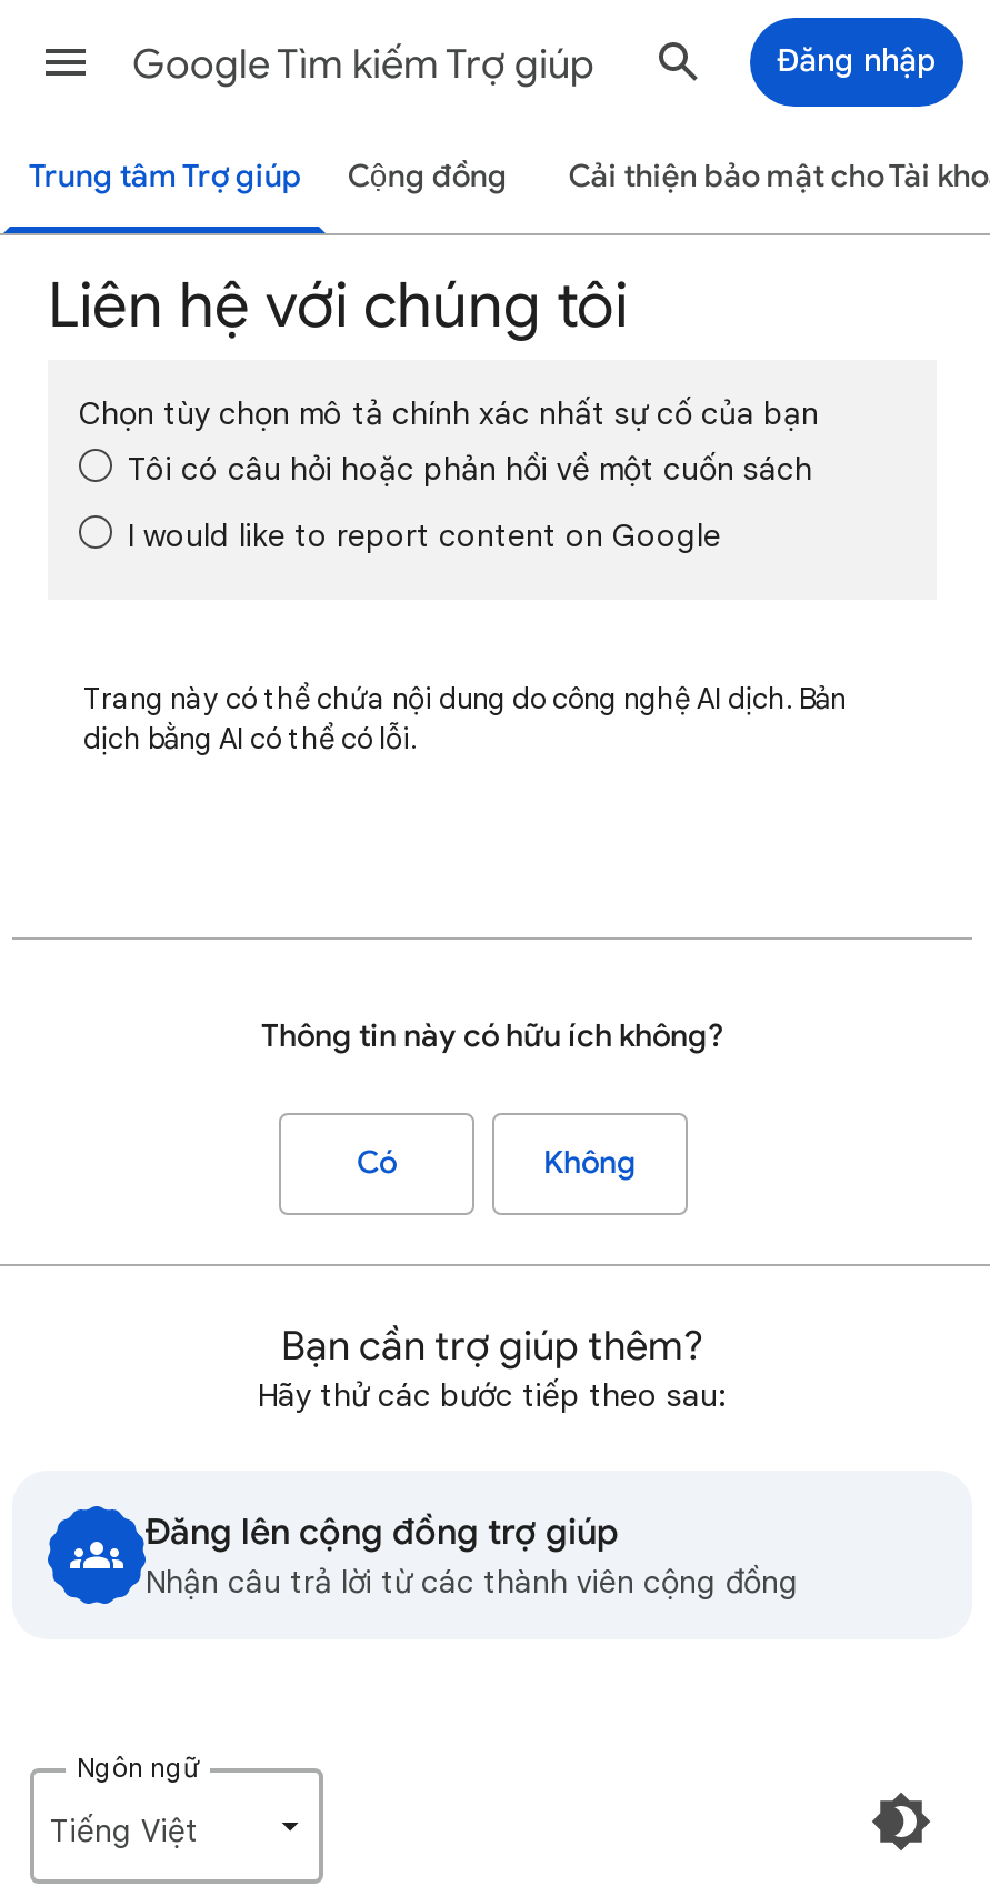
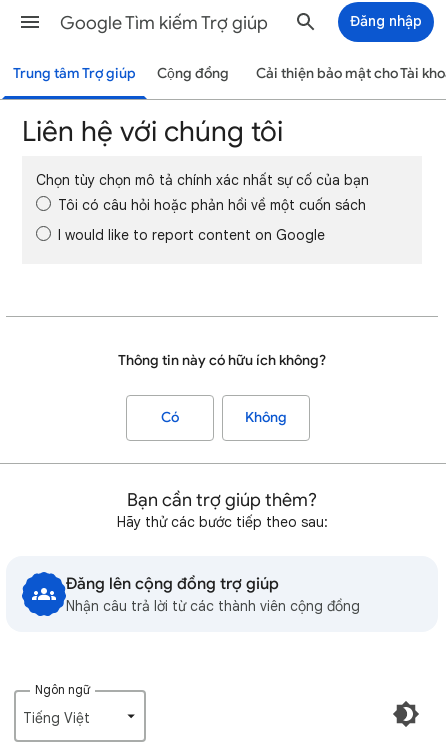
- Trang này có thể chứa nội dung do công nghệ AI dịch. Bản
- dịch bằng AI có thể có lỗi.
